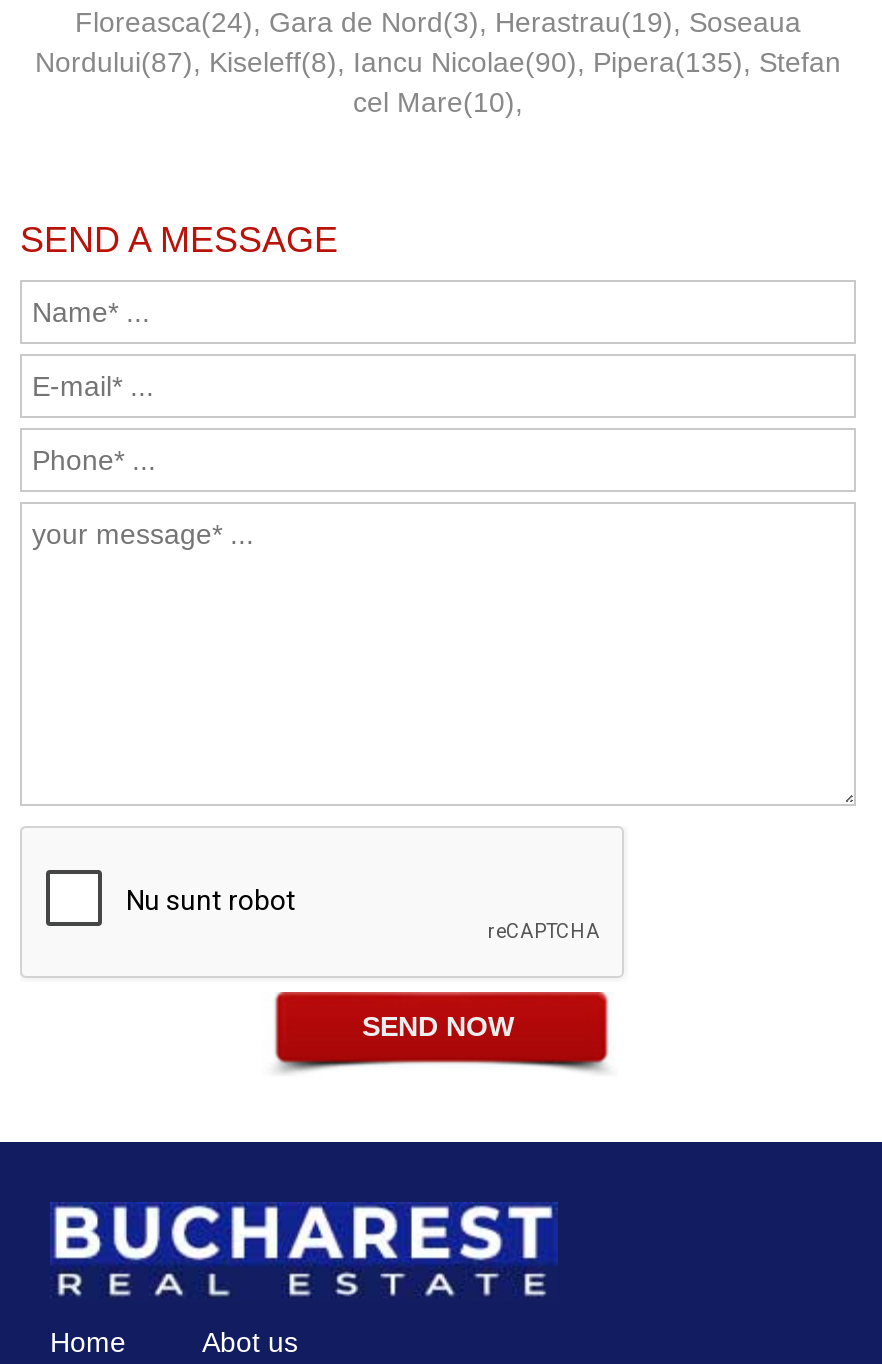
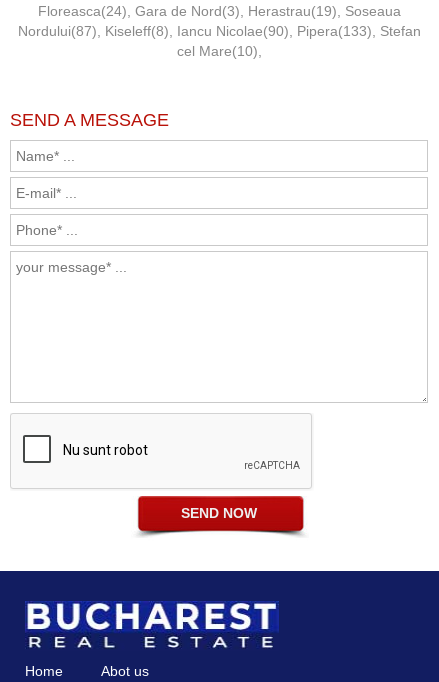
- Nordului(87), Kiseleff(8), Iancu Nicolae(90), Pipera(135), Stefan
+ Nordului(87), Kiseleff(8), Iancu Nicolae(90), Pipera(133), Stefan
